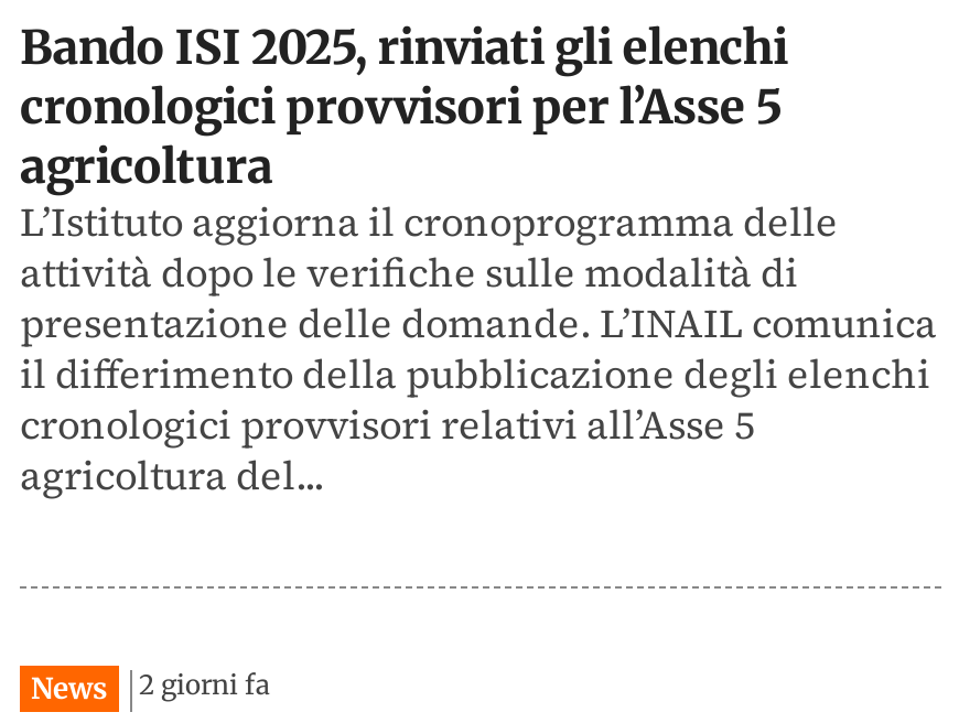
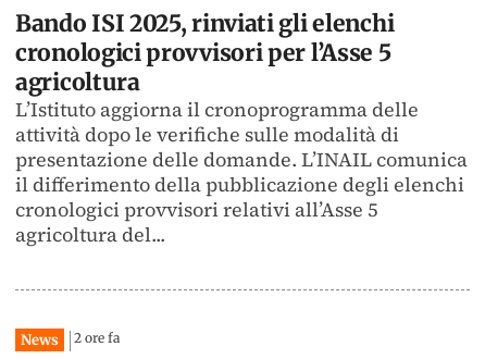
- News 2 giorni fa
+ News 2 ore fa
